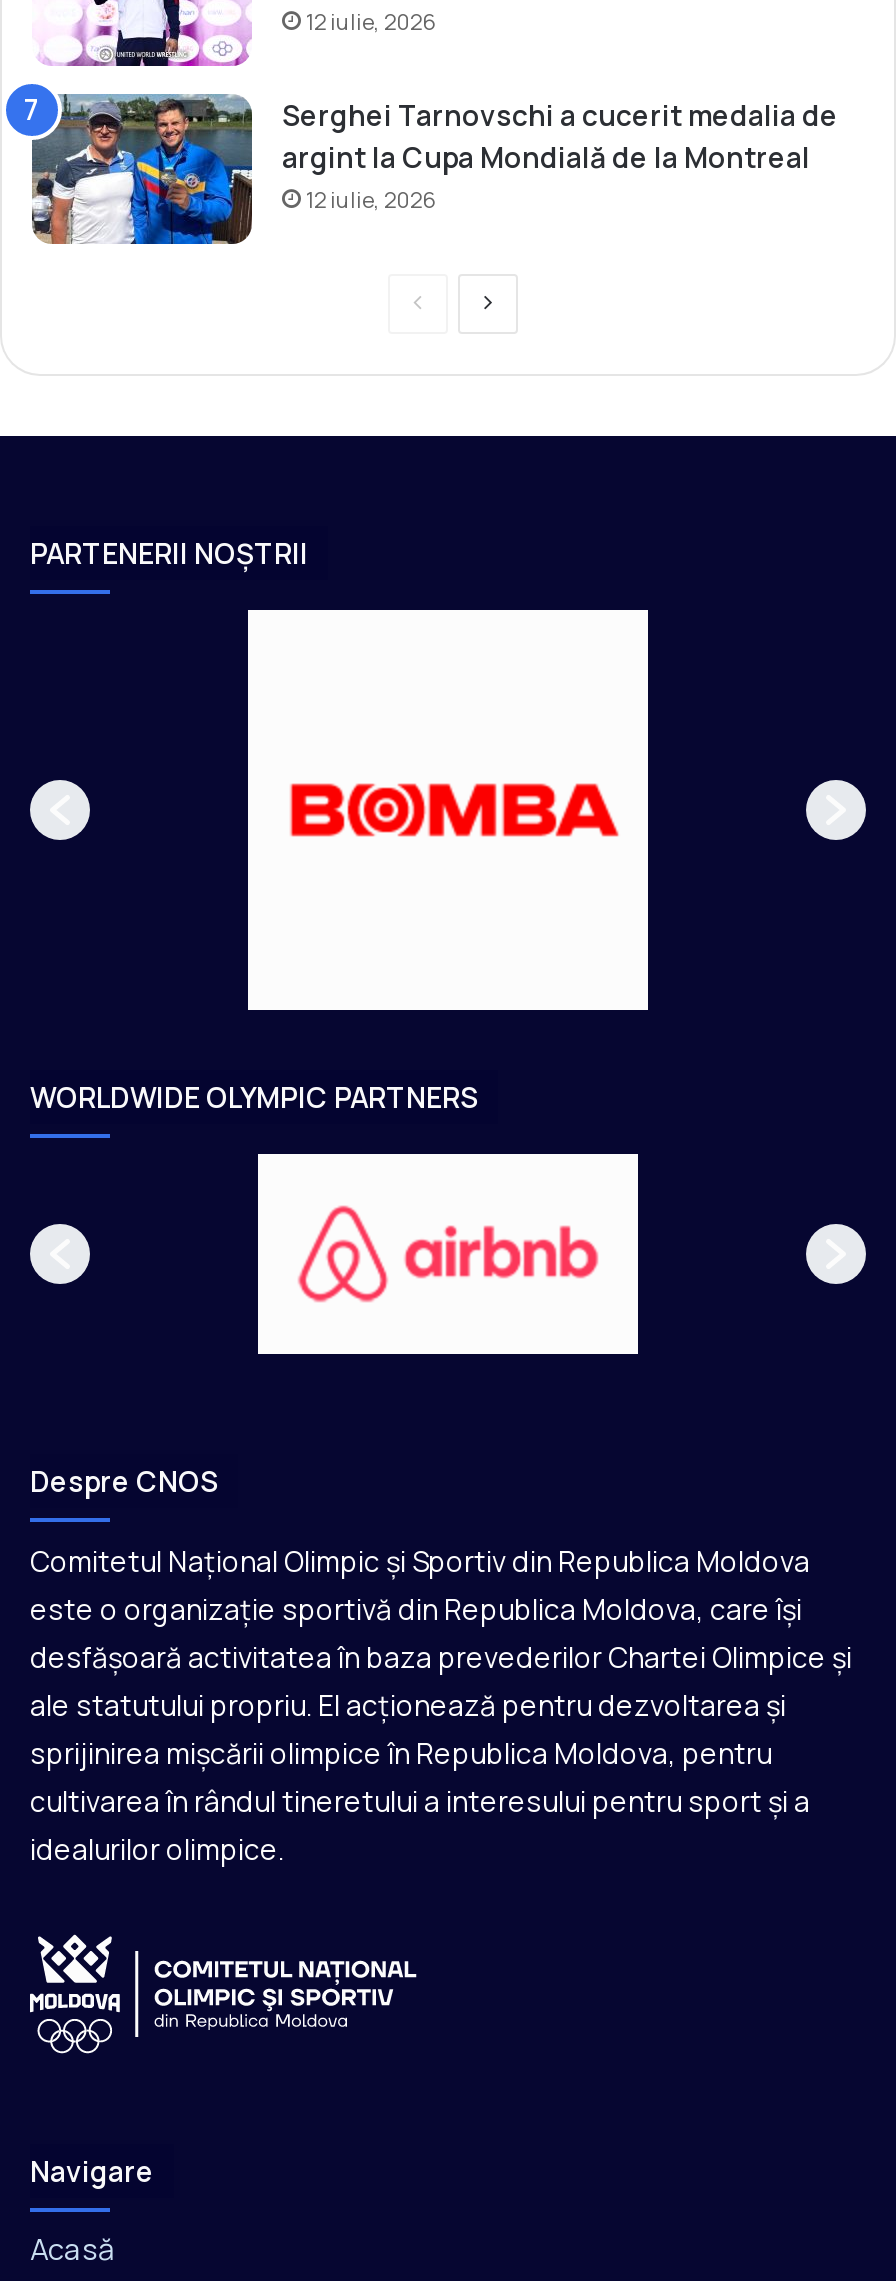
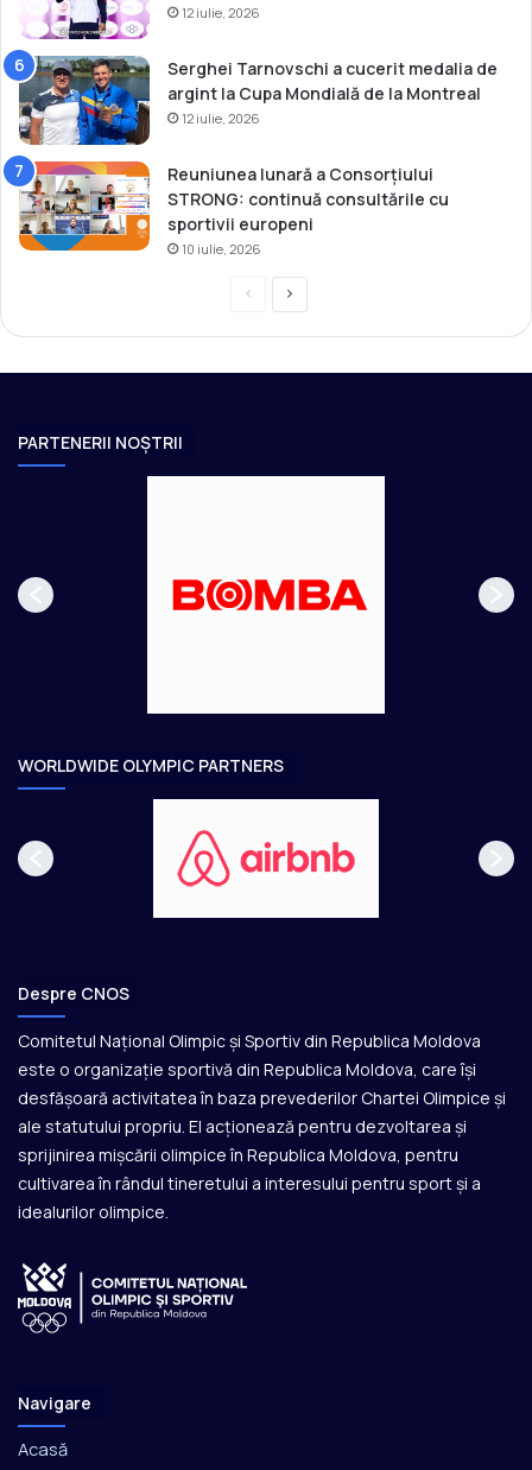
+ [image]
+ Reuniunea lunară a Consorțiului
+ STRONG: continuă consultările cu
+ sportivii europeni
+ 10 iulie, 2026
